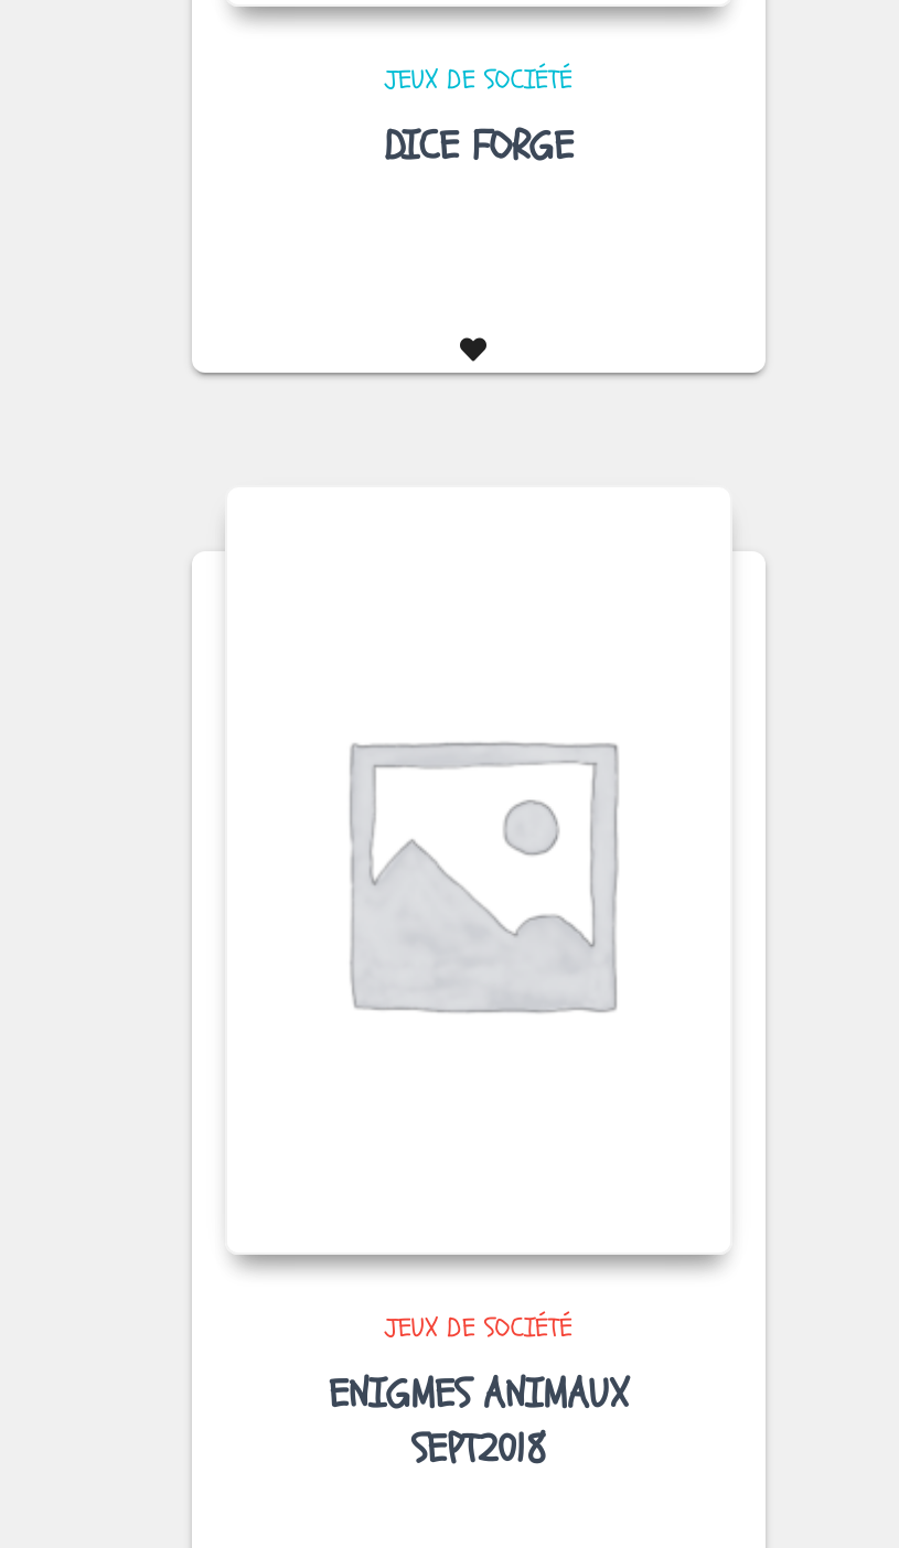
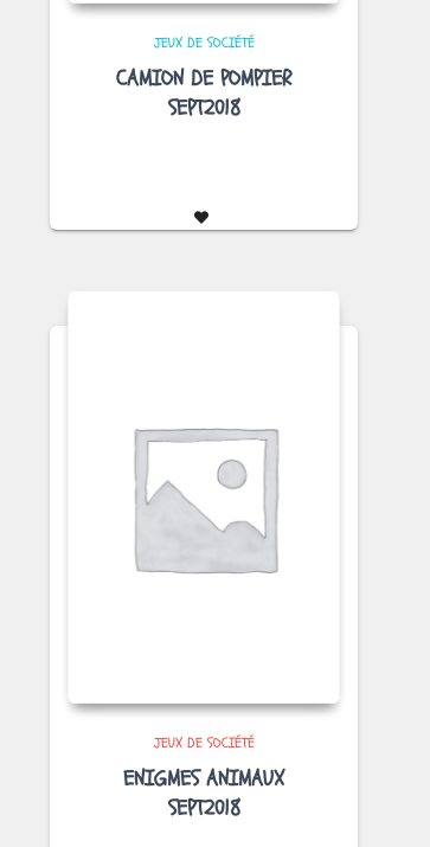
- DICE FORGE
+ CAMION DE POMPIER
+ SEPT2018
